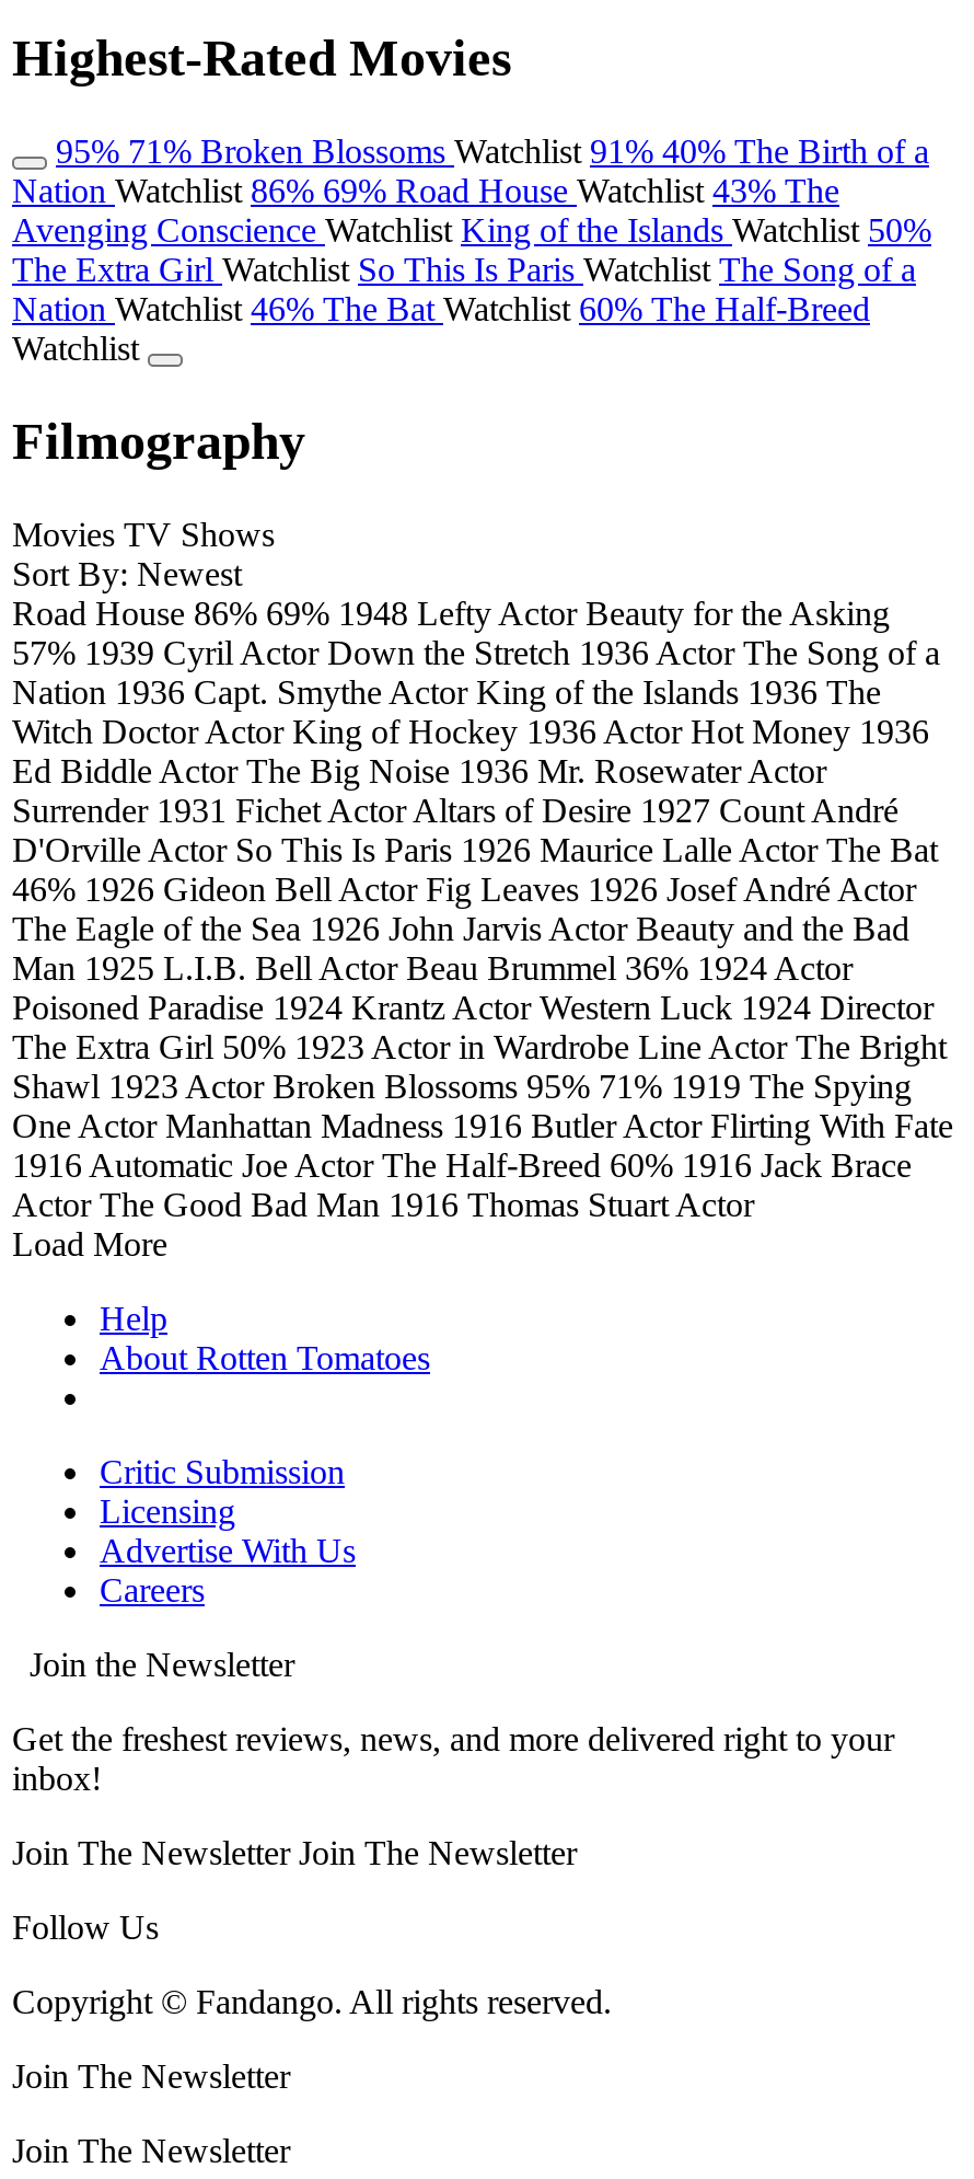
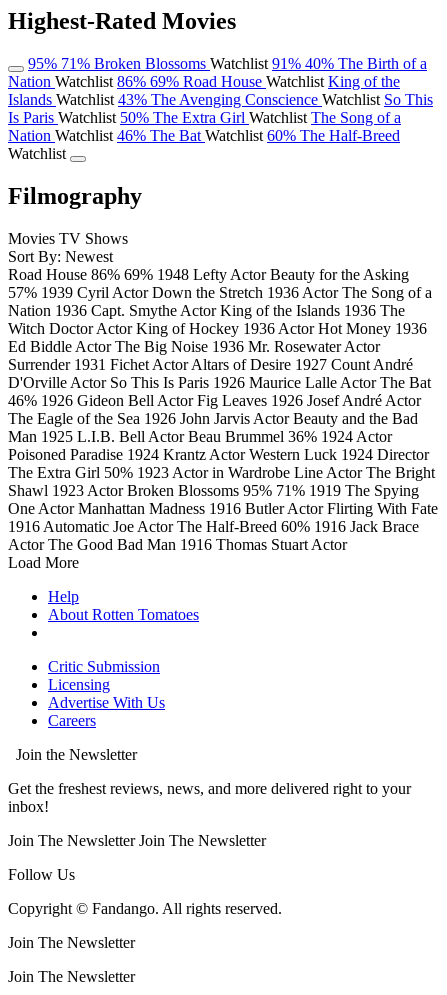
- Nation Watchlist 86% 69% Road House Watchlist 43% The
- Avenging Conscience Watchlist King of the Islands Watchlist 50%
- The Extra Girl Watchlist So This Is Paris Watchlist The Song of a
+ Nation Watchlist 86% 69% Road House Watchlist King of the
+ Islands Watchlist 43% The Avenging Conscience Watchlist So This
+ Is Paris Watchlist 50% The Extra Girl Watchlist The Song of a
